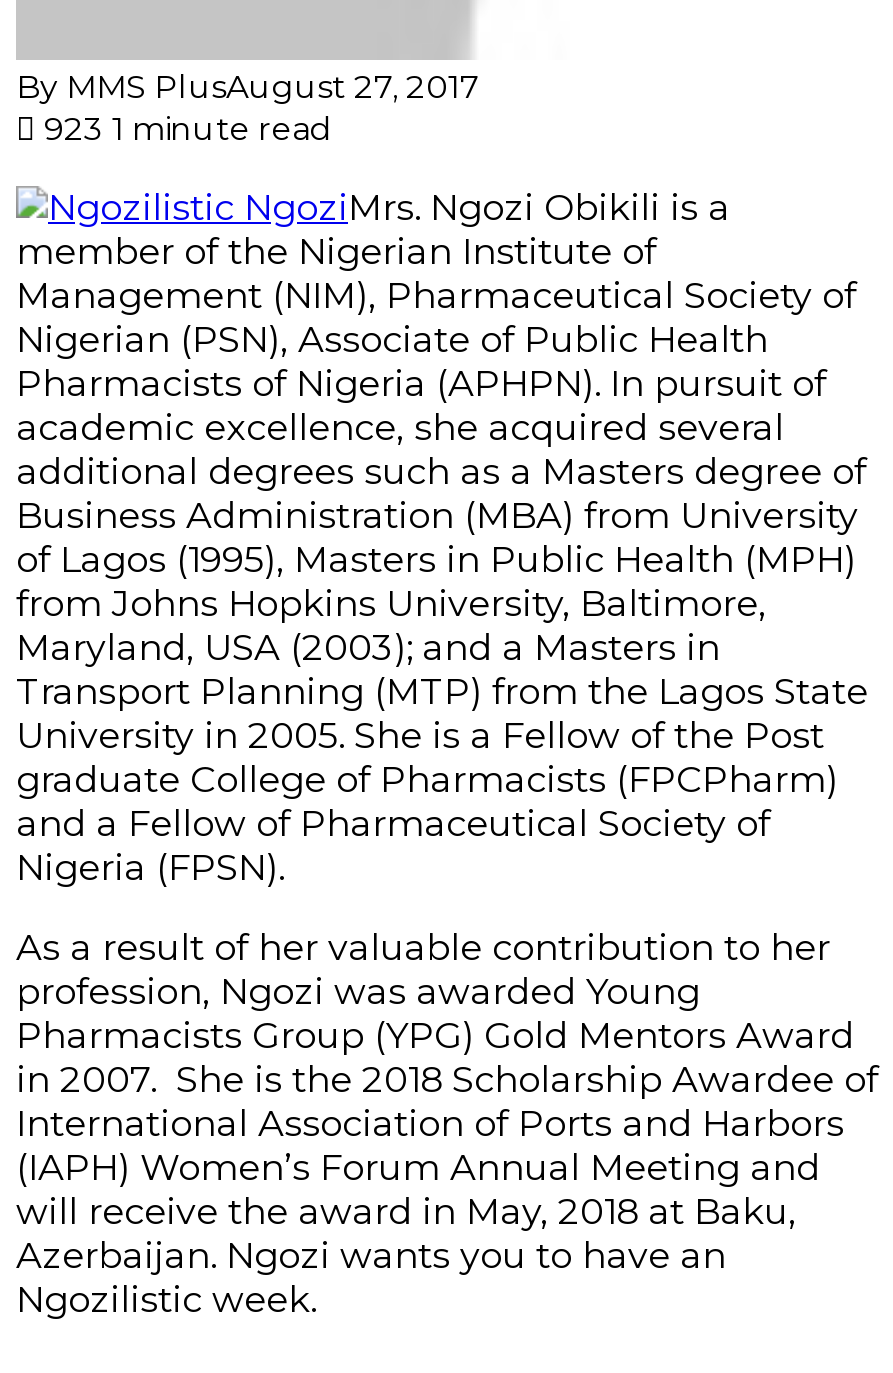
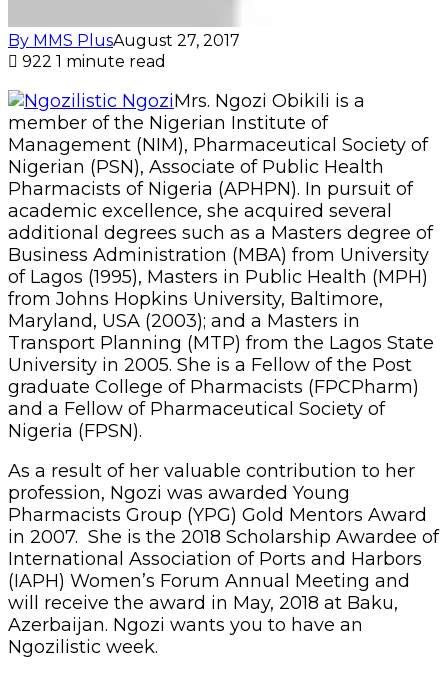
- 923 1 minute read
+ 922 1 minute read
